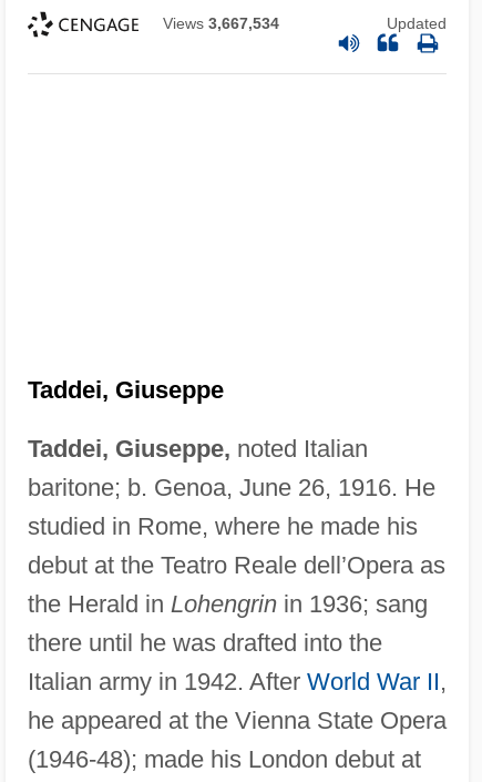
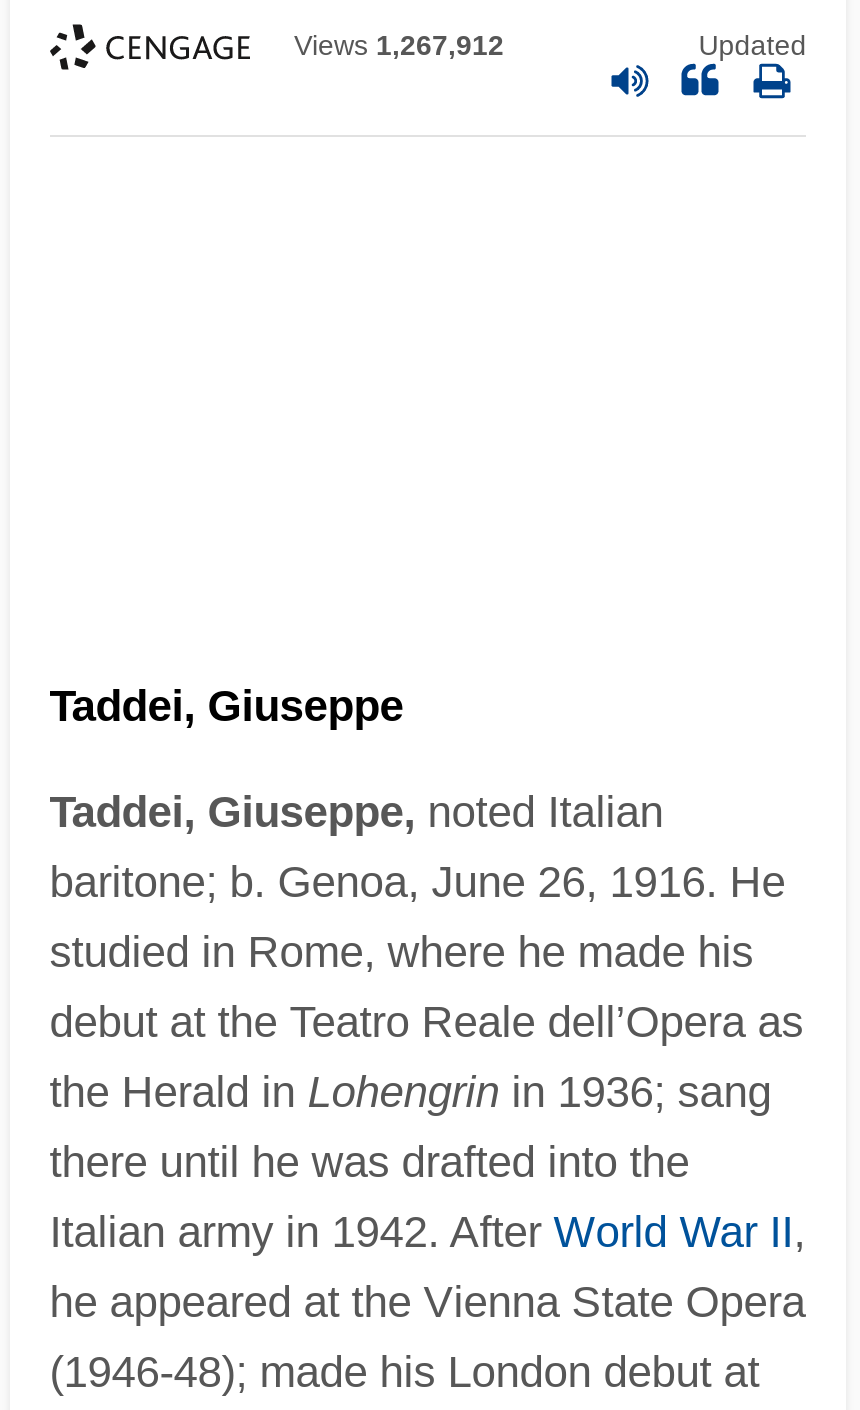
- Views 3,667,534
+ Views 1,267,912
